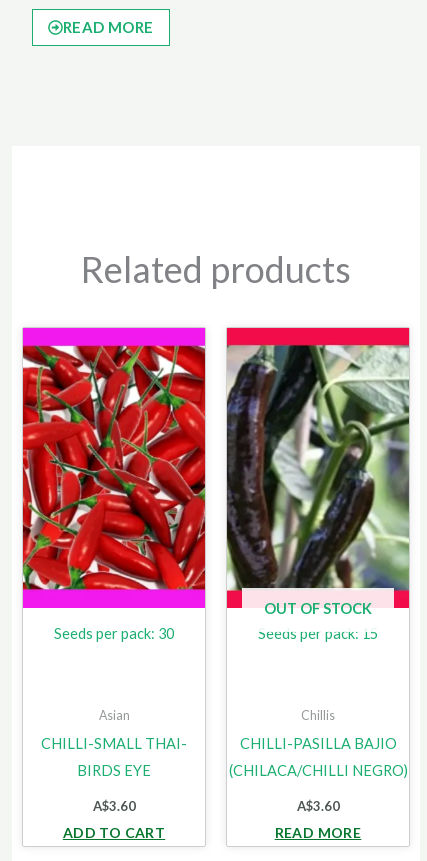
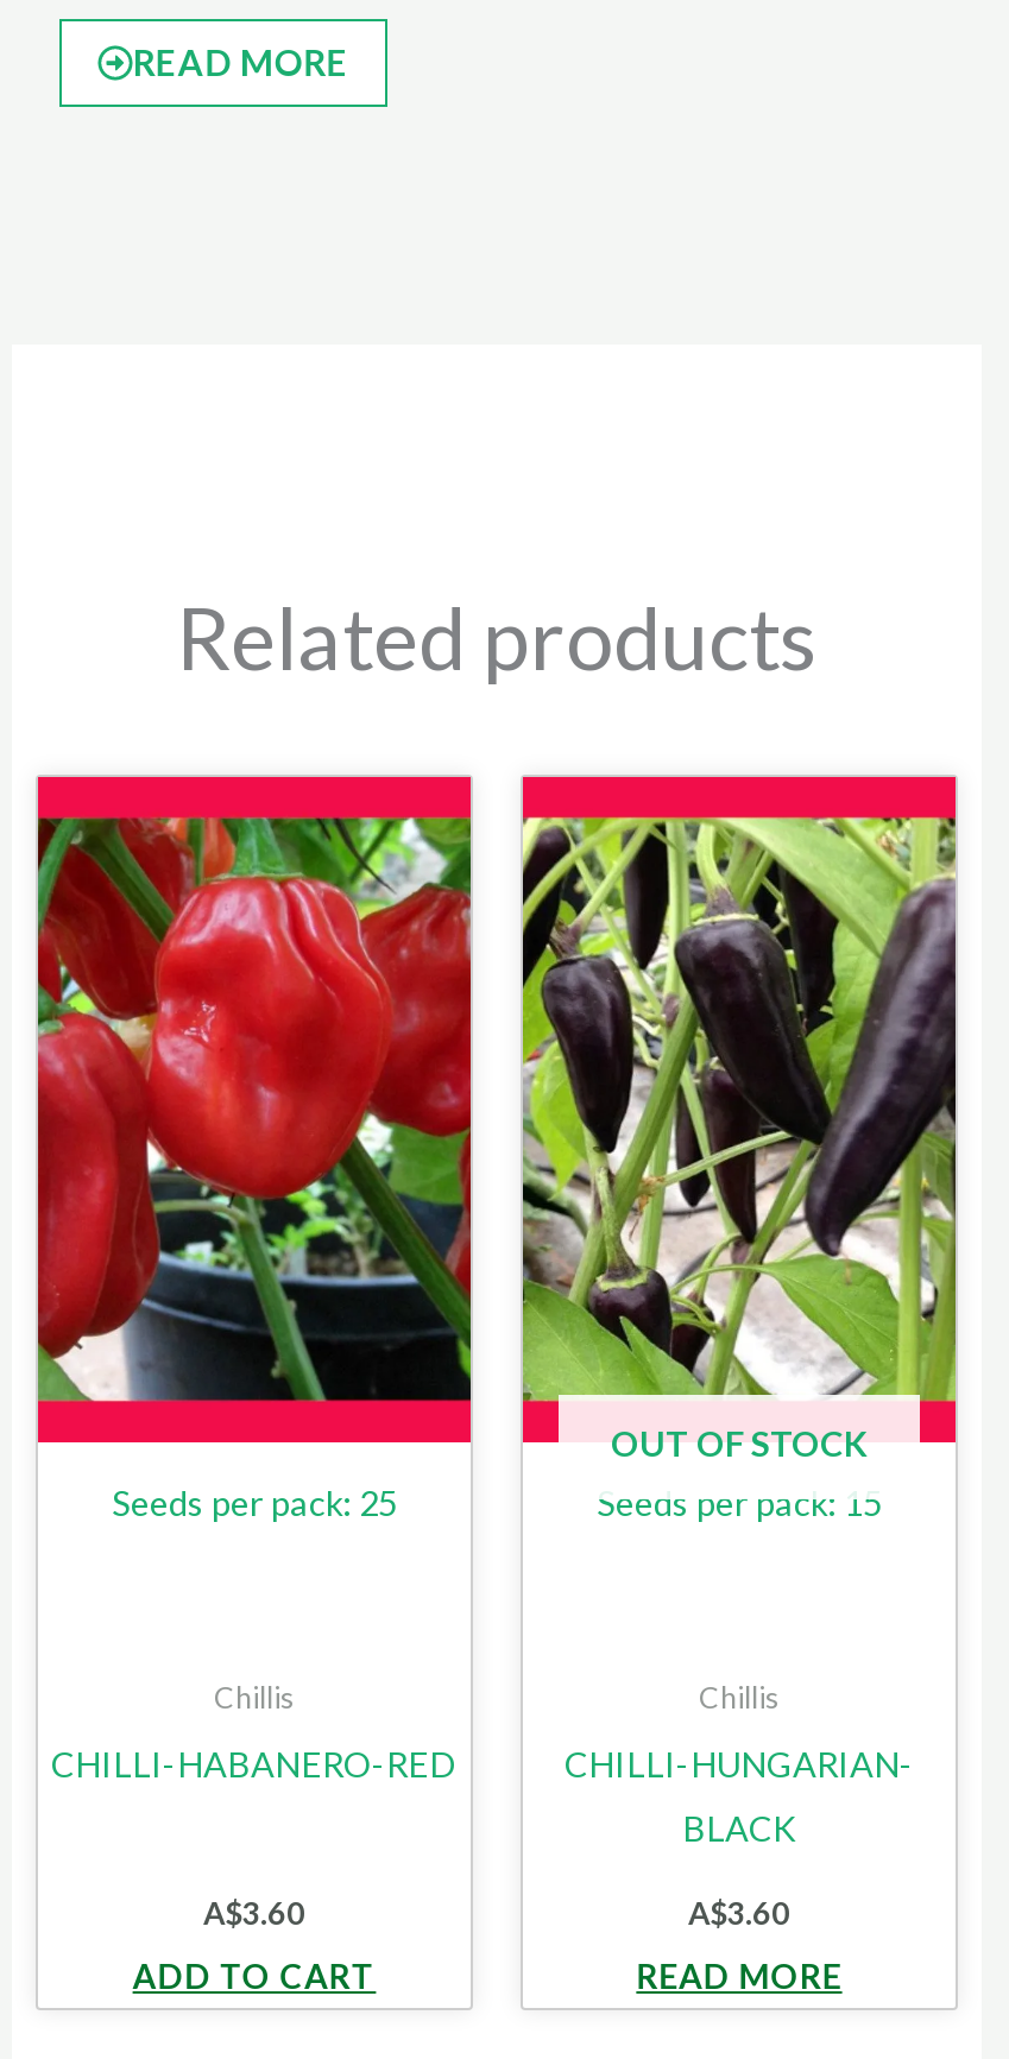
- [image]
- Seeds per pack: 30
+ [image]
+ Seeds per pack: 25

- [image]
+ [image]

- Asian
- CHILLI-SMALL THAI-
- BIRDS EYE
+ Chillis
+ CHILLI-HABANERO-RED

- CHILLI-PASILLA BAJIO
+ CHILLI-HUNGARIAN-

- (CHILACA/CHILLI NEGRO)
+ BLACK
